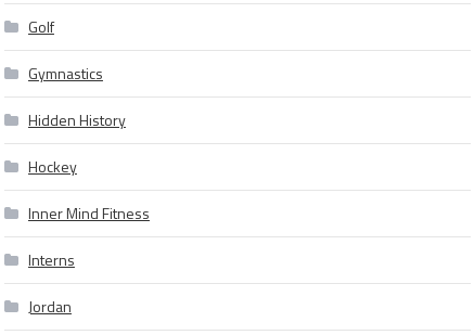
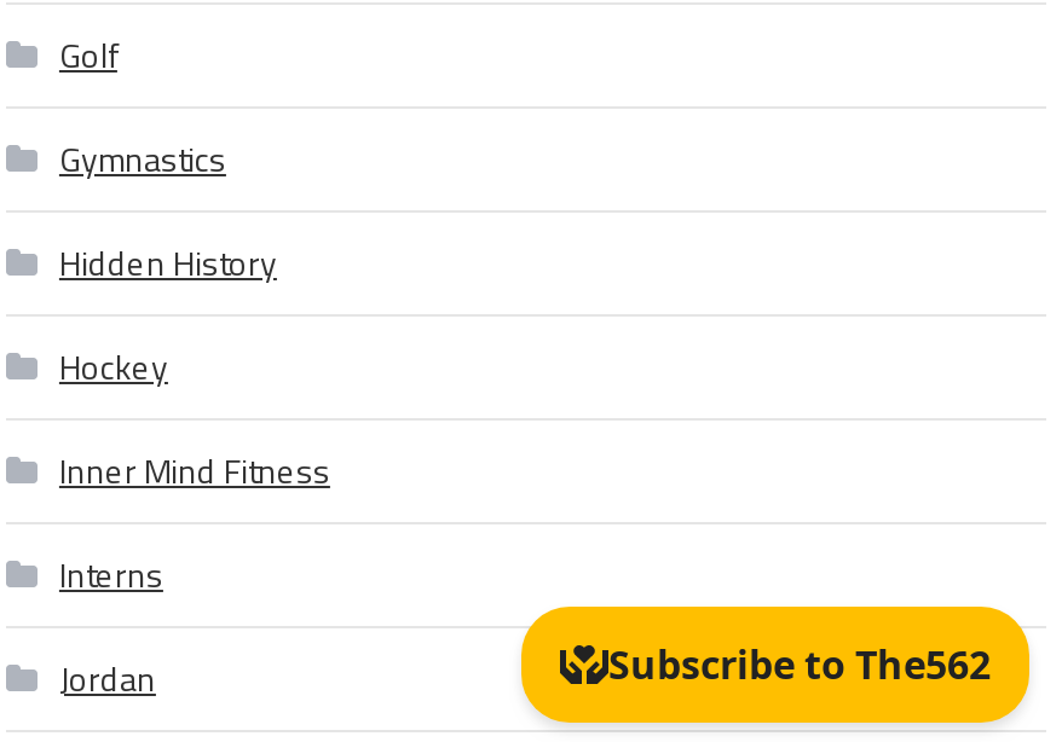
+ [image]
